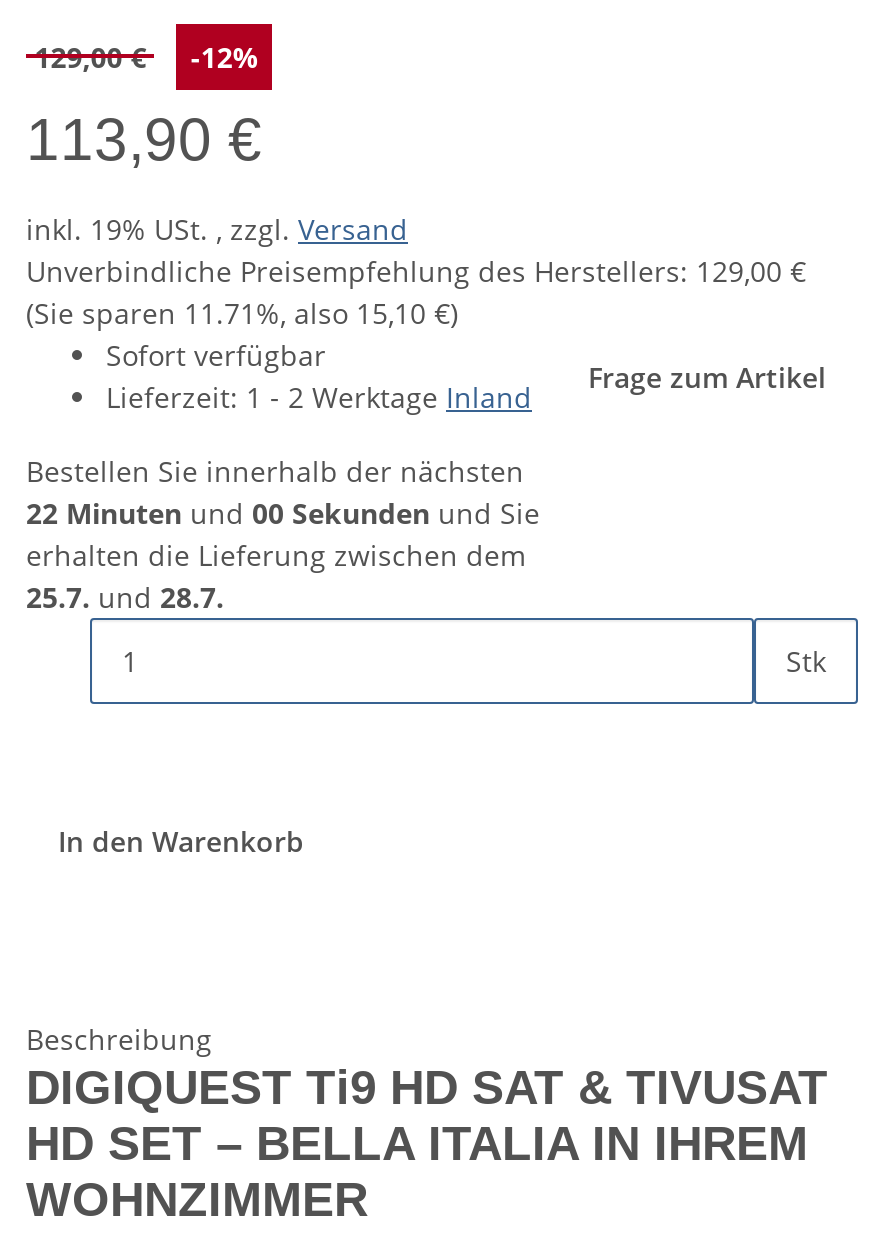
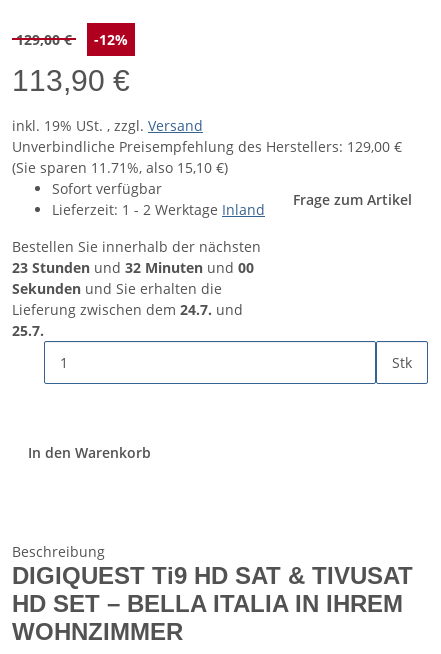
- 22 Minuten und 00 Sekunden und Sie
- erhalten die Lieferung zwischen dem
- 25.7. und 28.7.
+ 23 Stunden und 32 Minuten und 00
+ Sekunden und Sie erhalten die
+ Lieferung zwischen dem 24.7. und
+ 25.7.
